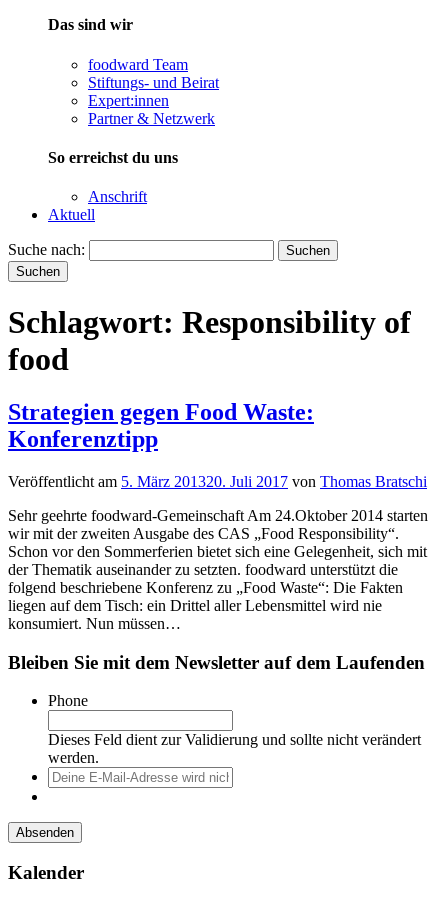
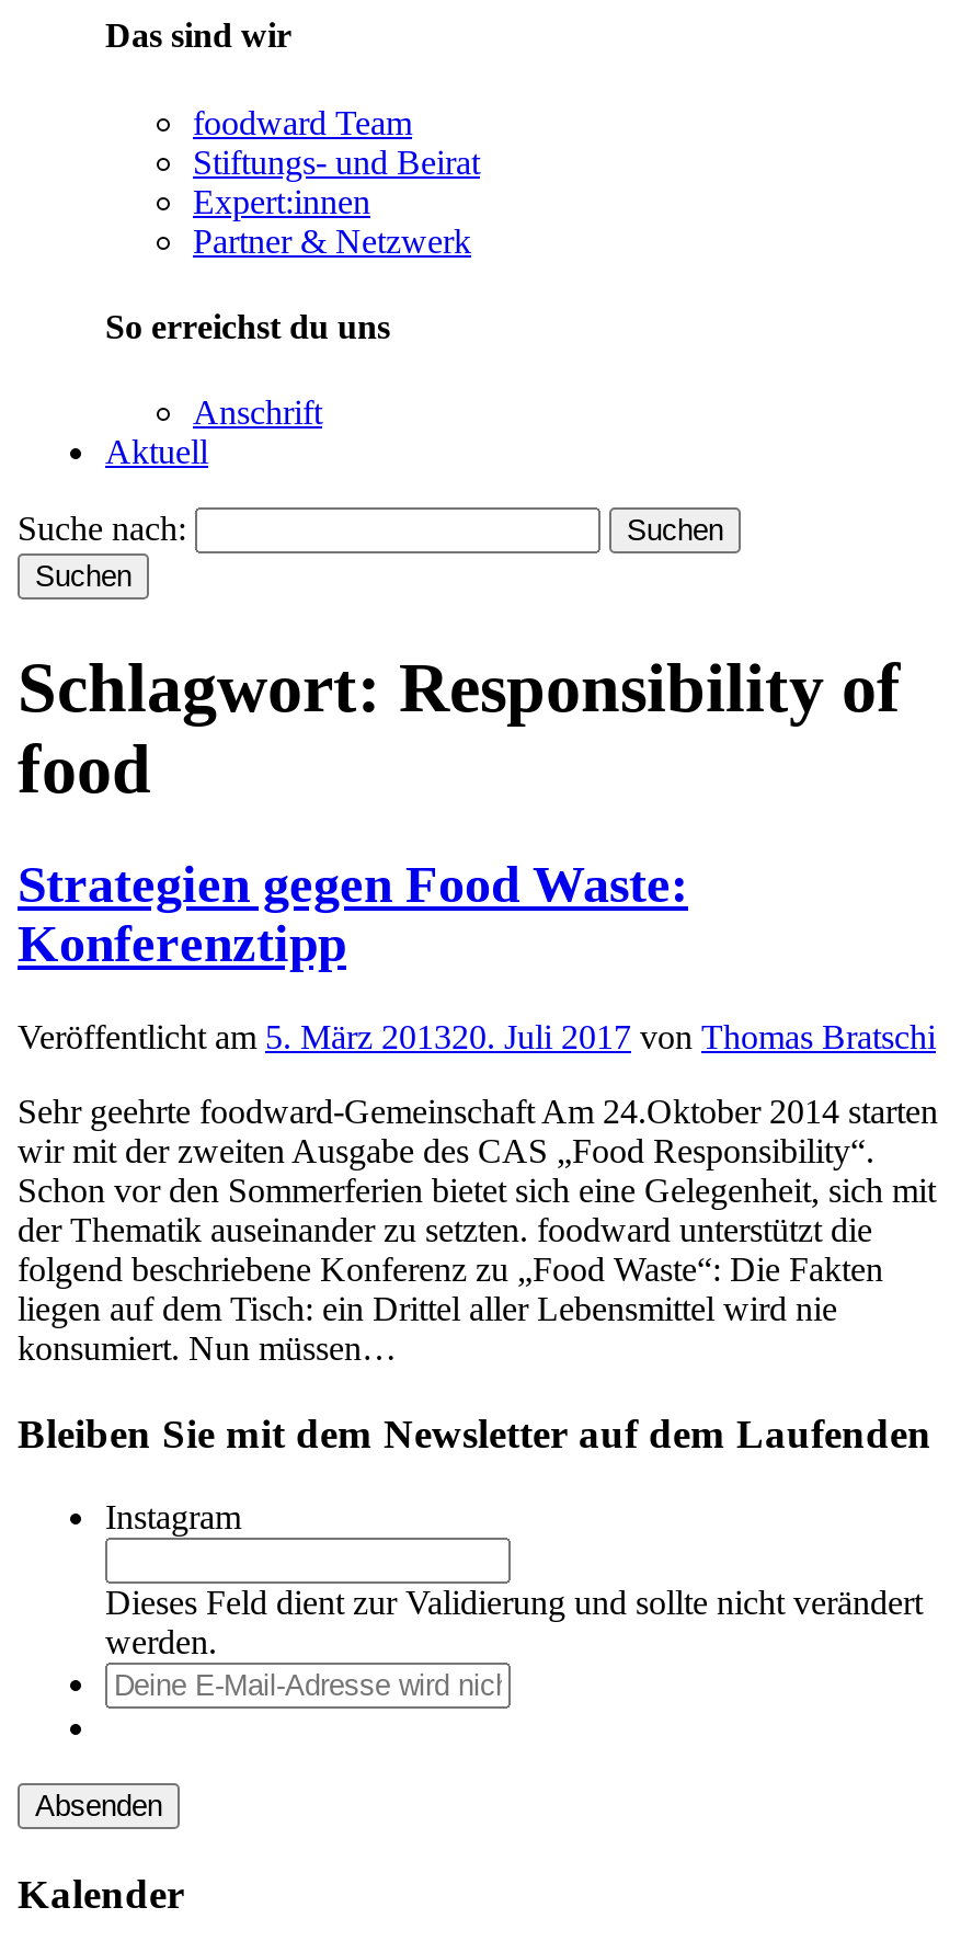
- Phone
+ Instagram
